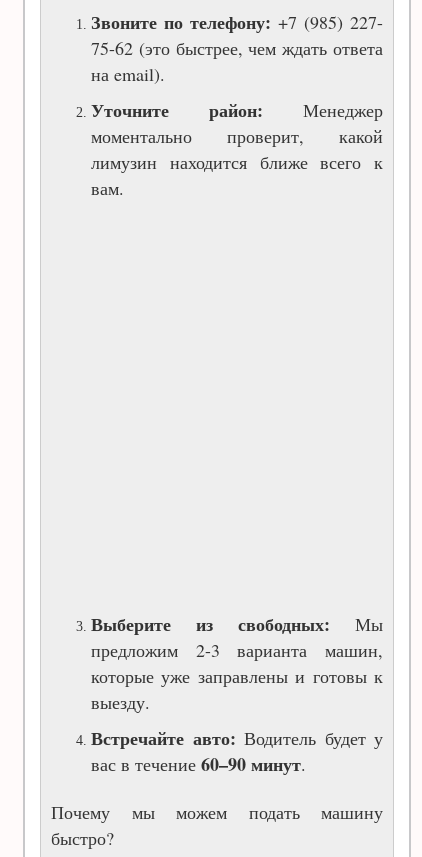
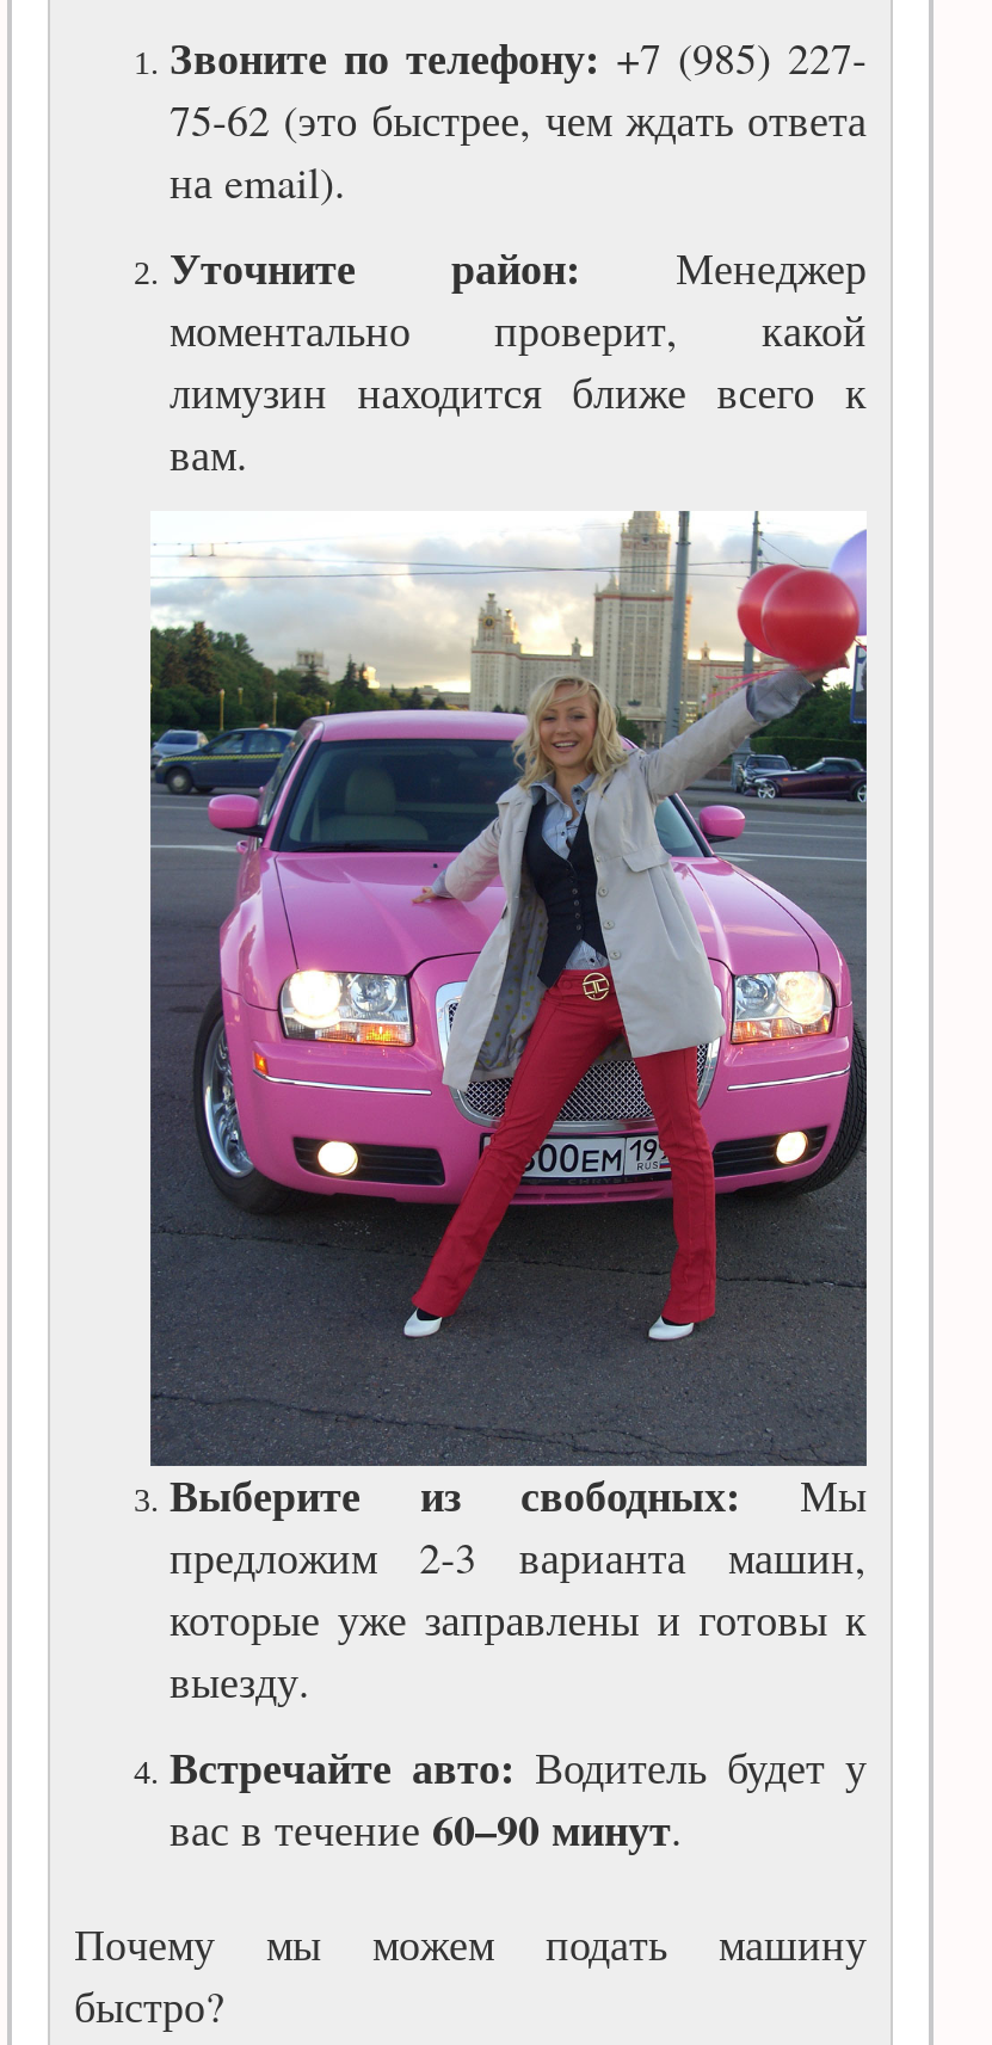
+ [image]
